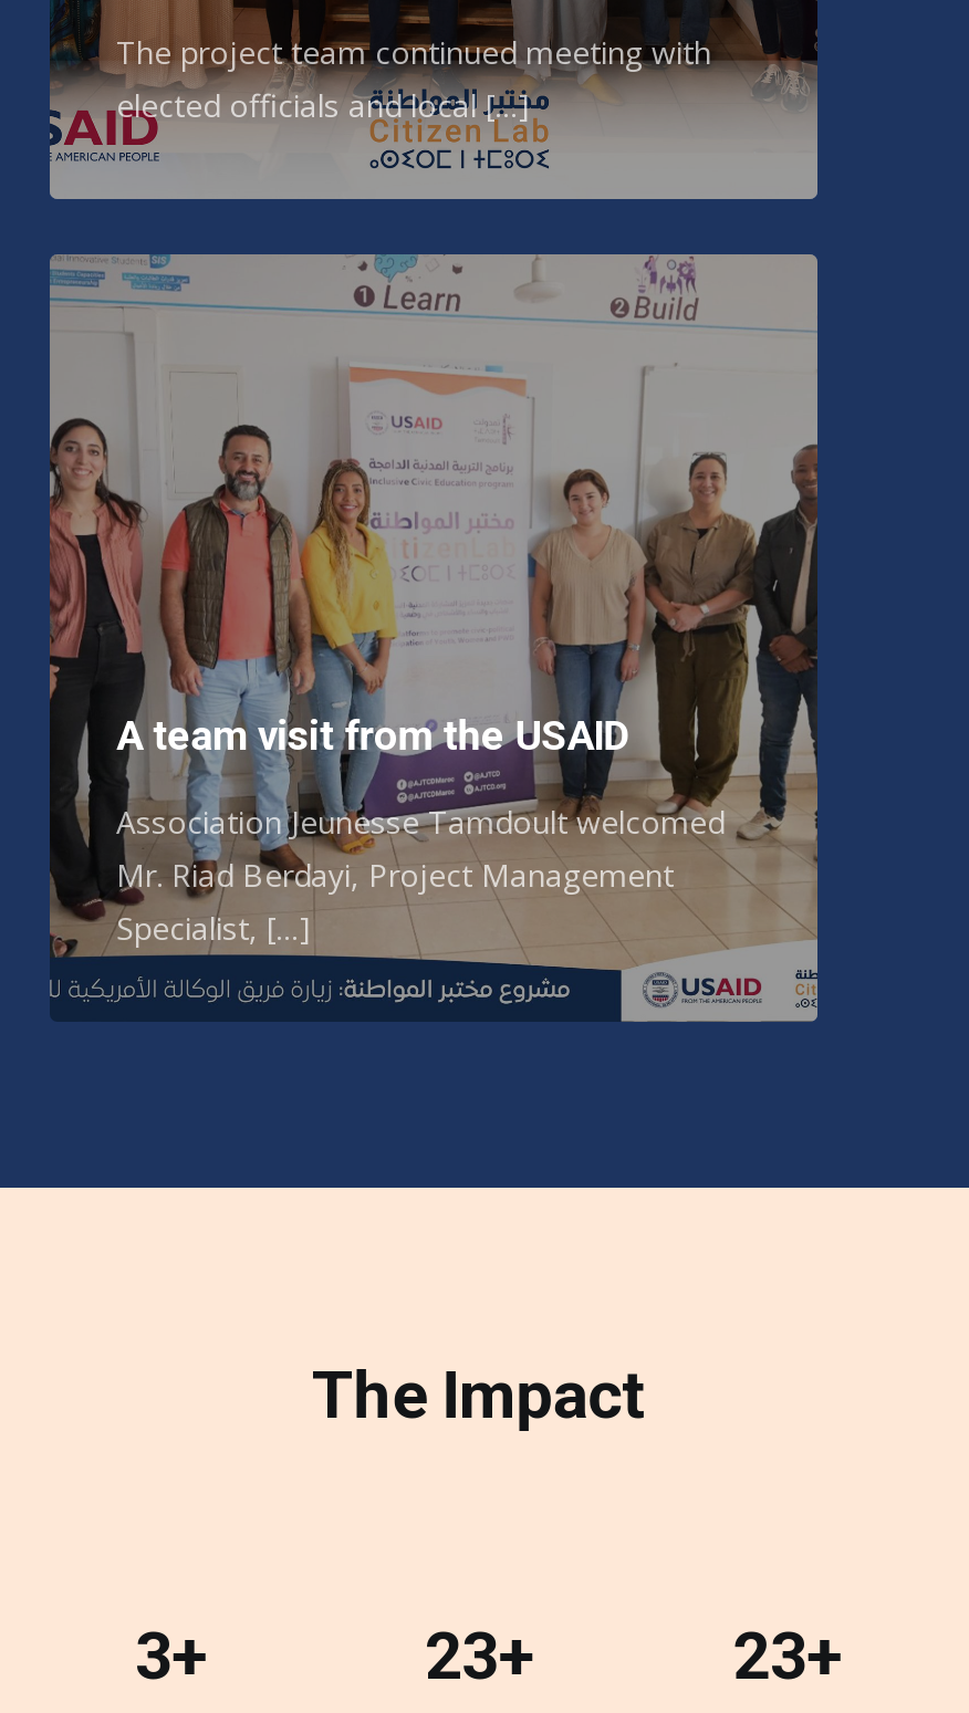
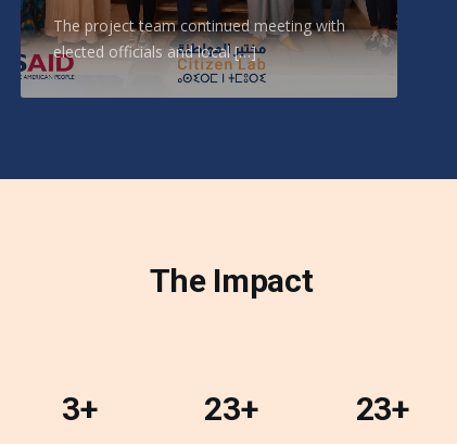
- [image]
- A team visit from the USAID
- Association Jeunesse Tamdoult welcomed
- Mr. Riad Berdayi, Project Management
- Specialist, […]
